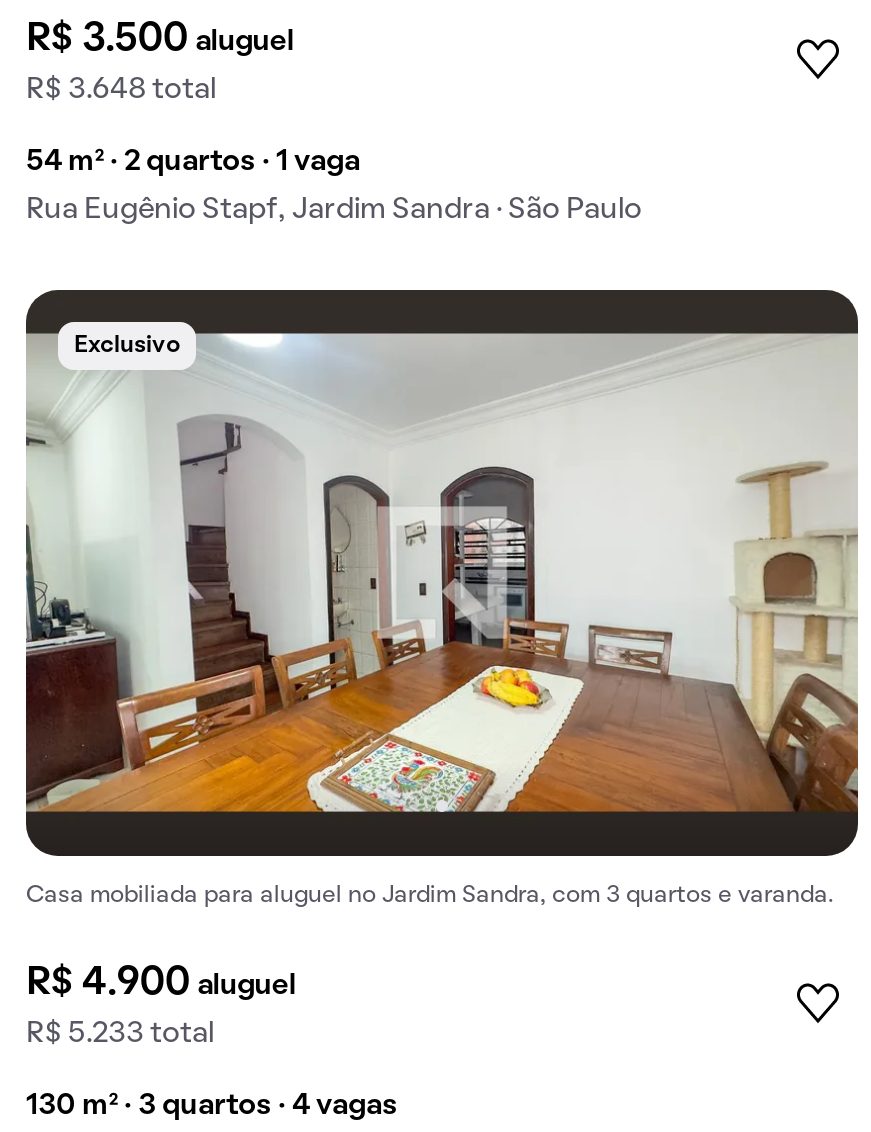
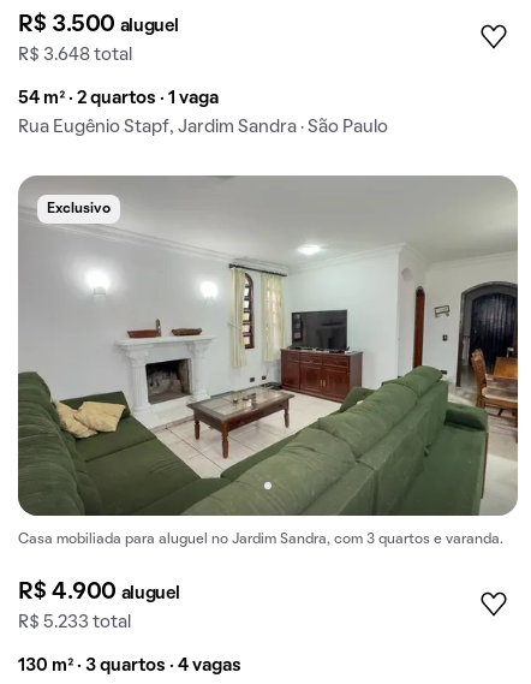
- [image]
+ [image]
